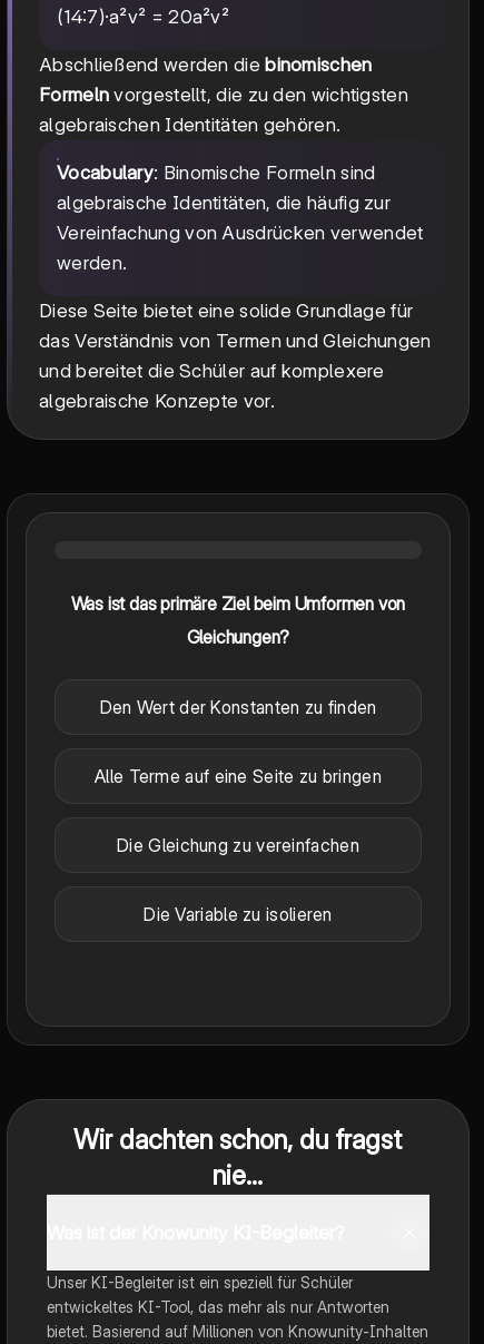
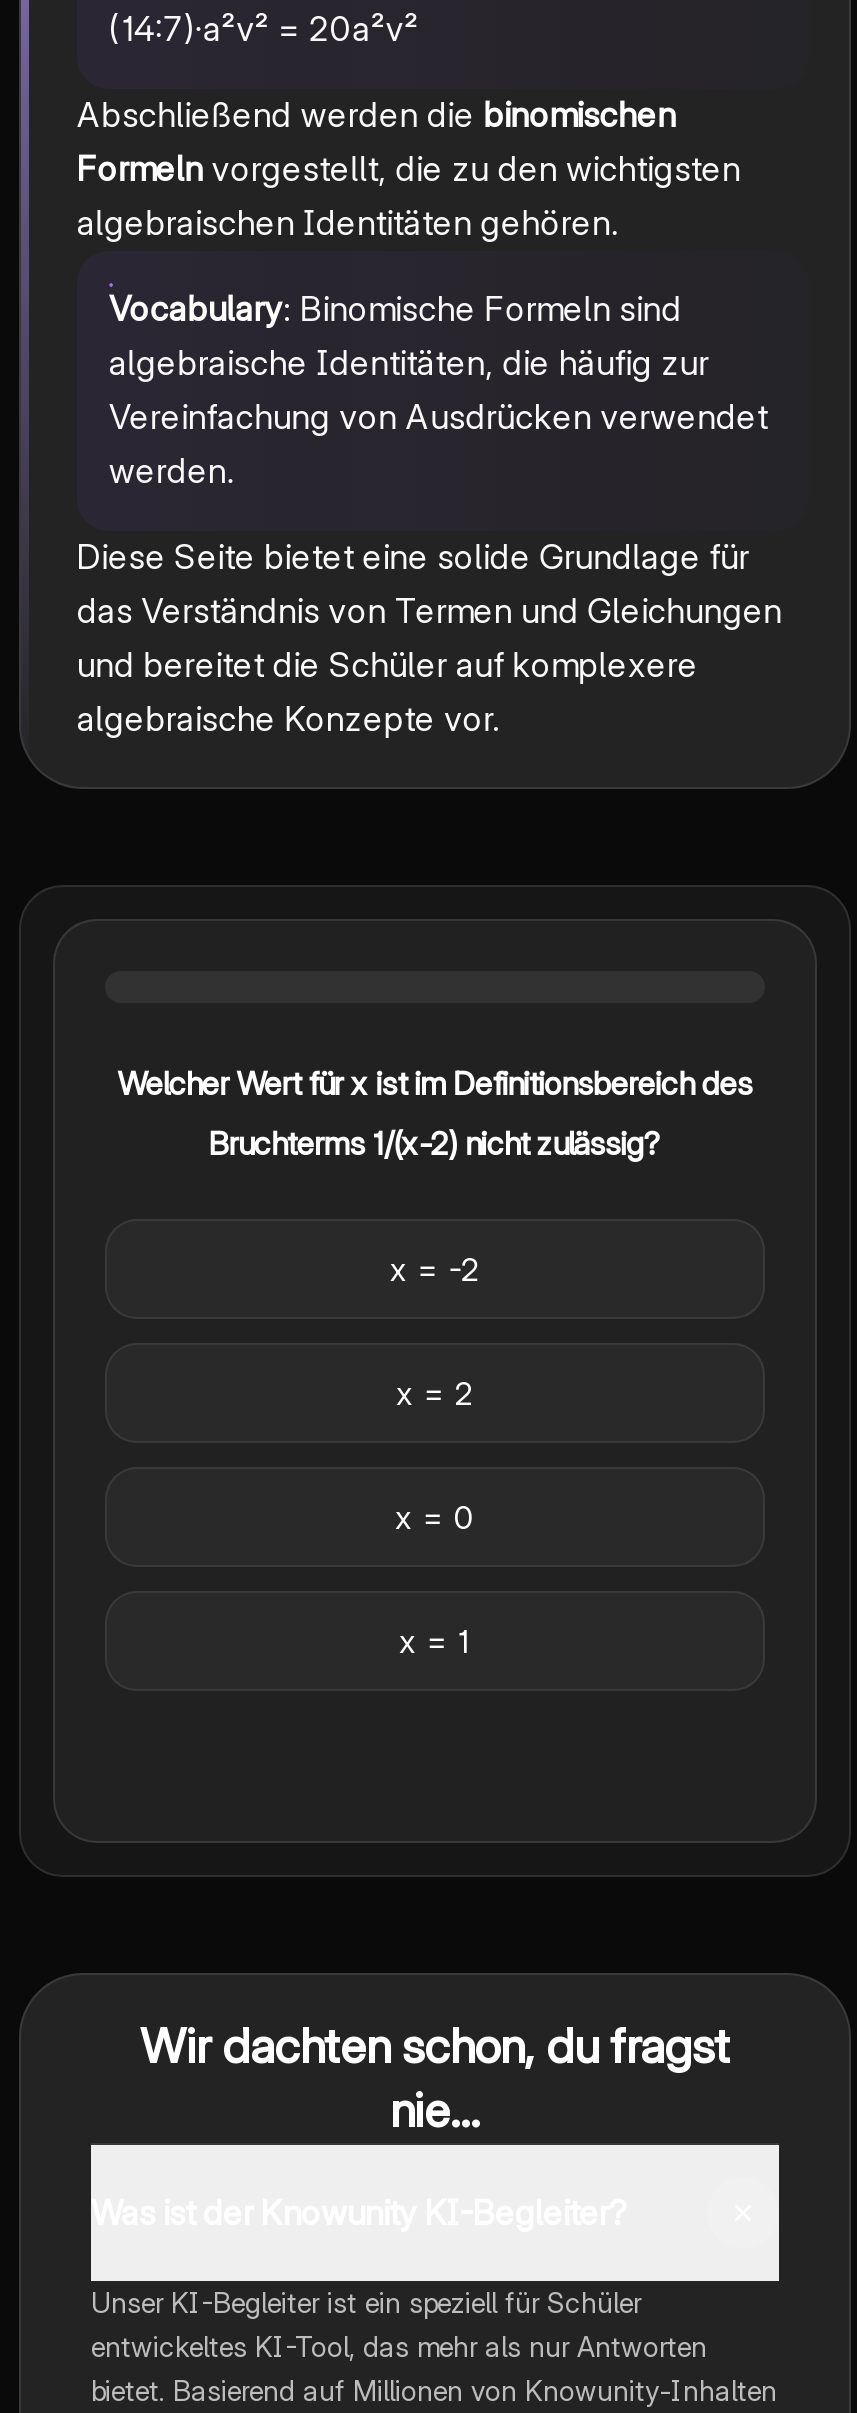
- Was ist das primäre Ziel beim Umformen von
+ Welcher Wert für x ist im Definitionsbereich des

- Gleichungen?
+ Bruchterms 1/(x-2) nicht zulässig?

- Den Wert der Konstanten zu finden
+ x = -2

- Alle Terme auf eine Seite zu bringen
+ x = 2

- Die Gleichung zu vereinfachen
+ x = 0

- Die Variable zu isolieren
+ x = 1
